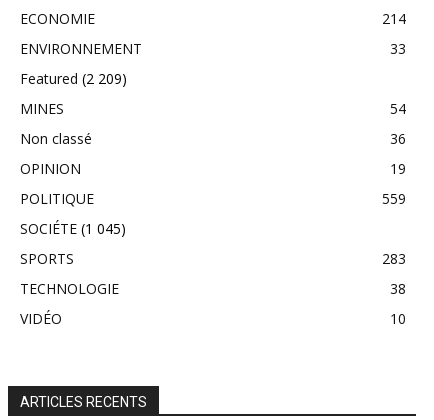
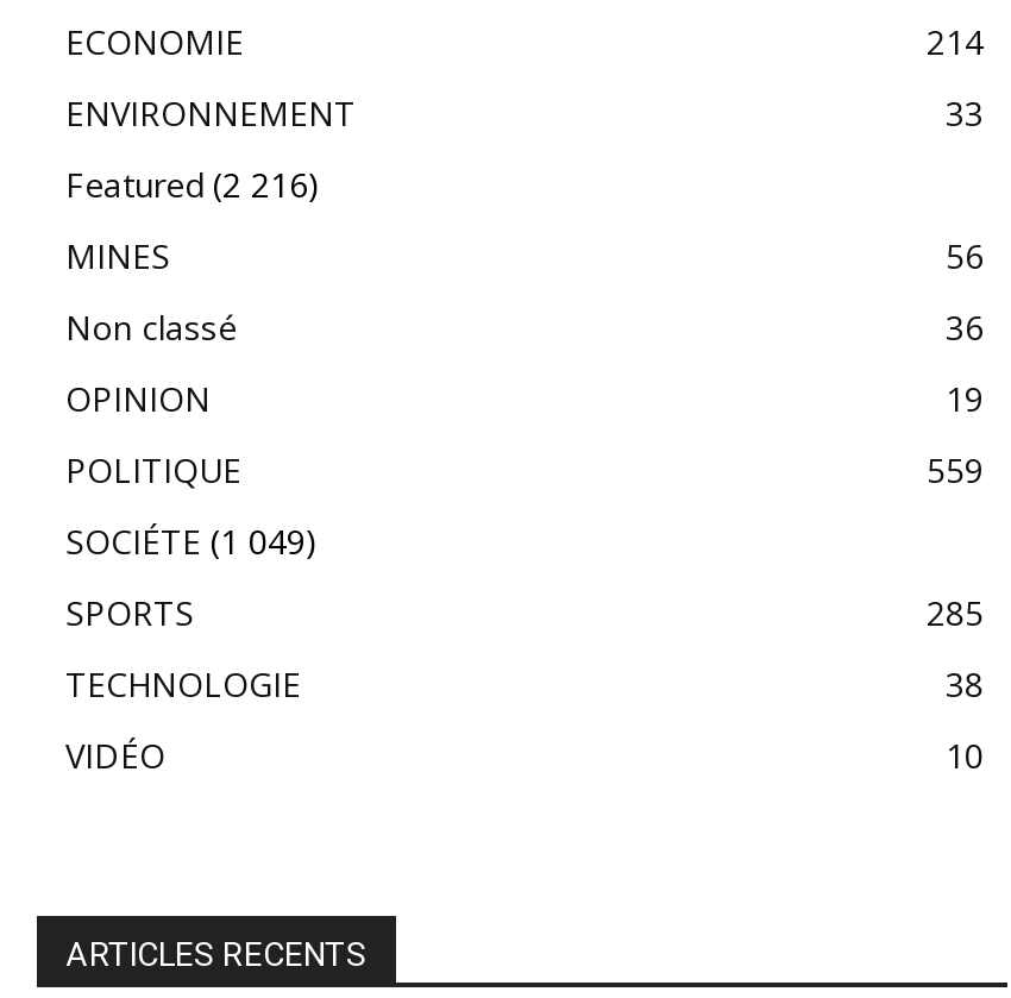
- Featured (2 209)
+ Featured (2 216)

- 54
+ 56

- SOCIÉTE (1 045)
+ SOCIÉTE (1 049)

- 283
+ 285
